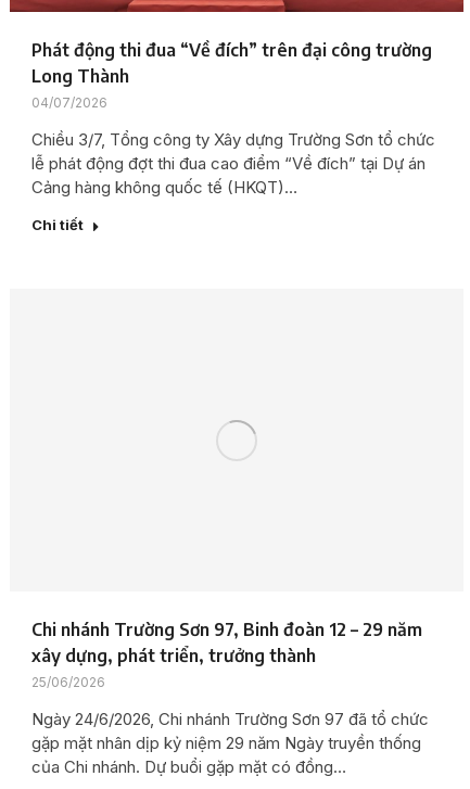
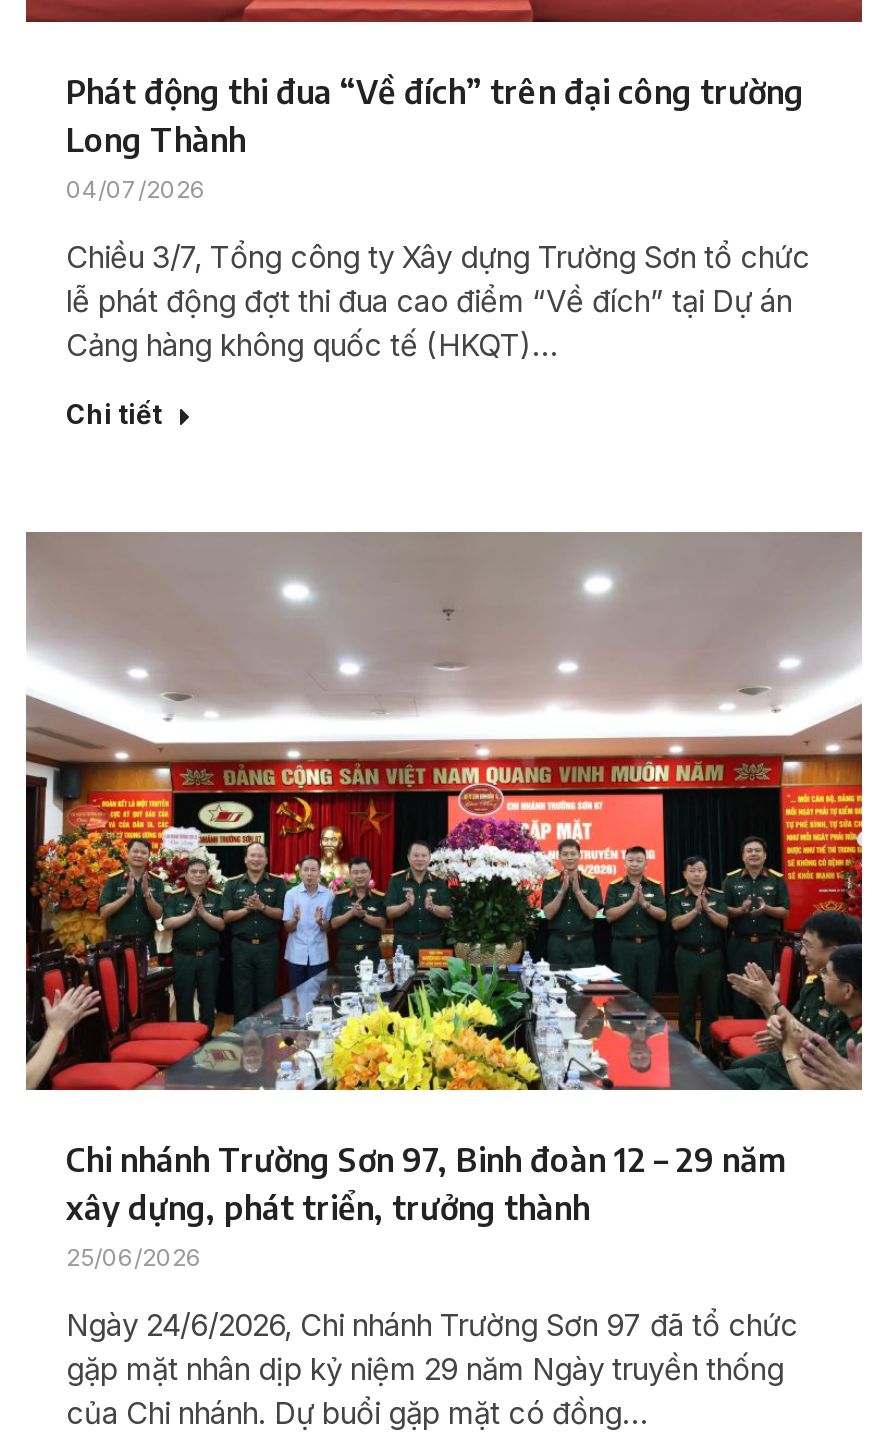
+ [image]
